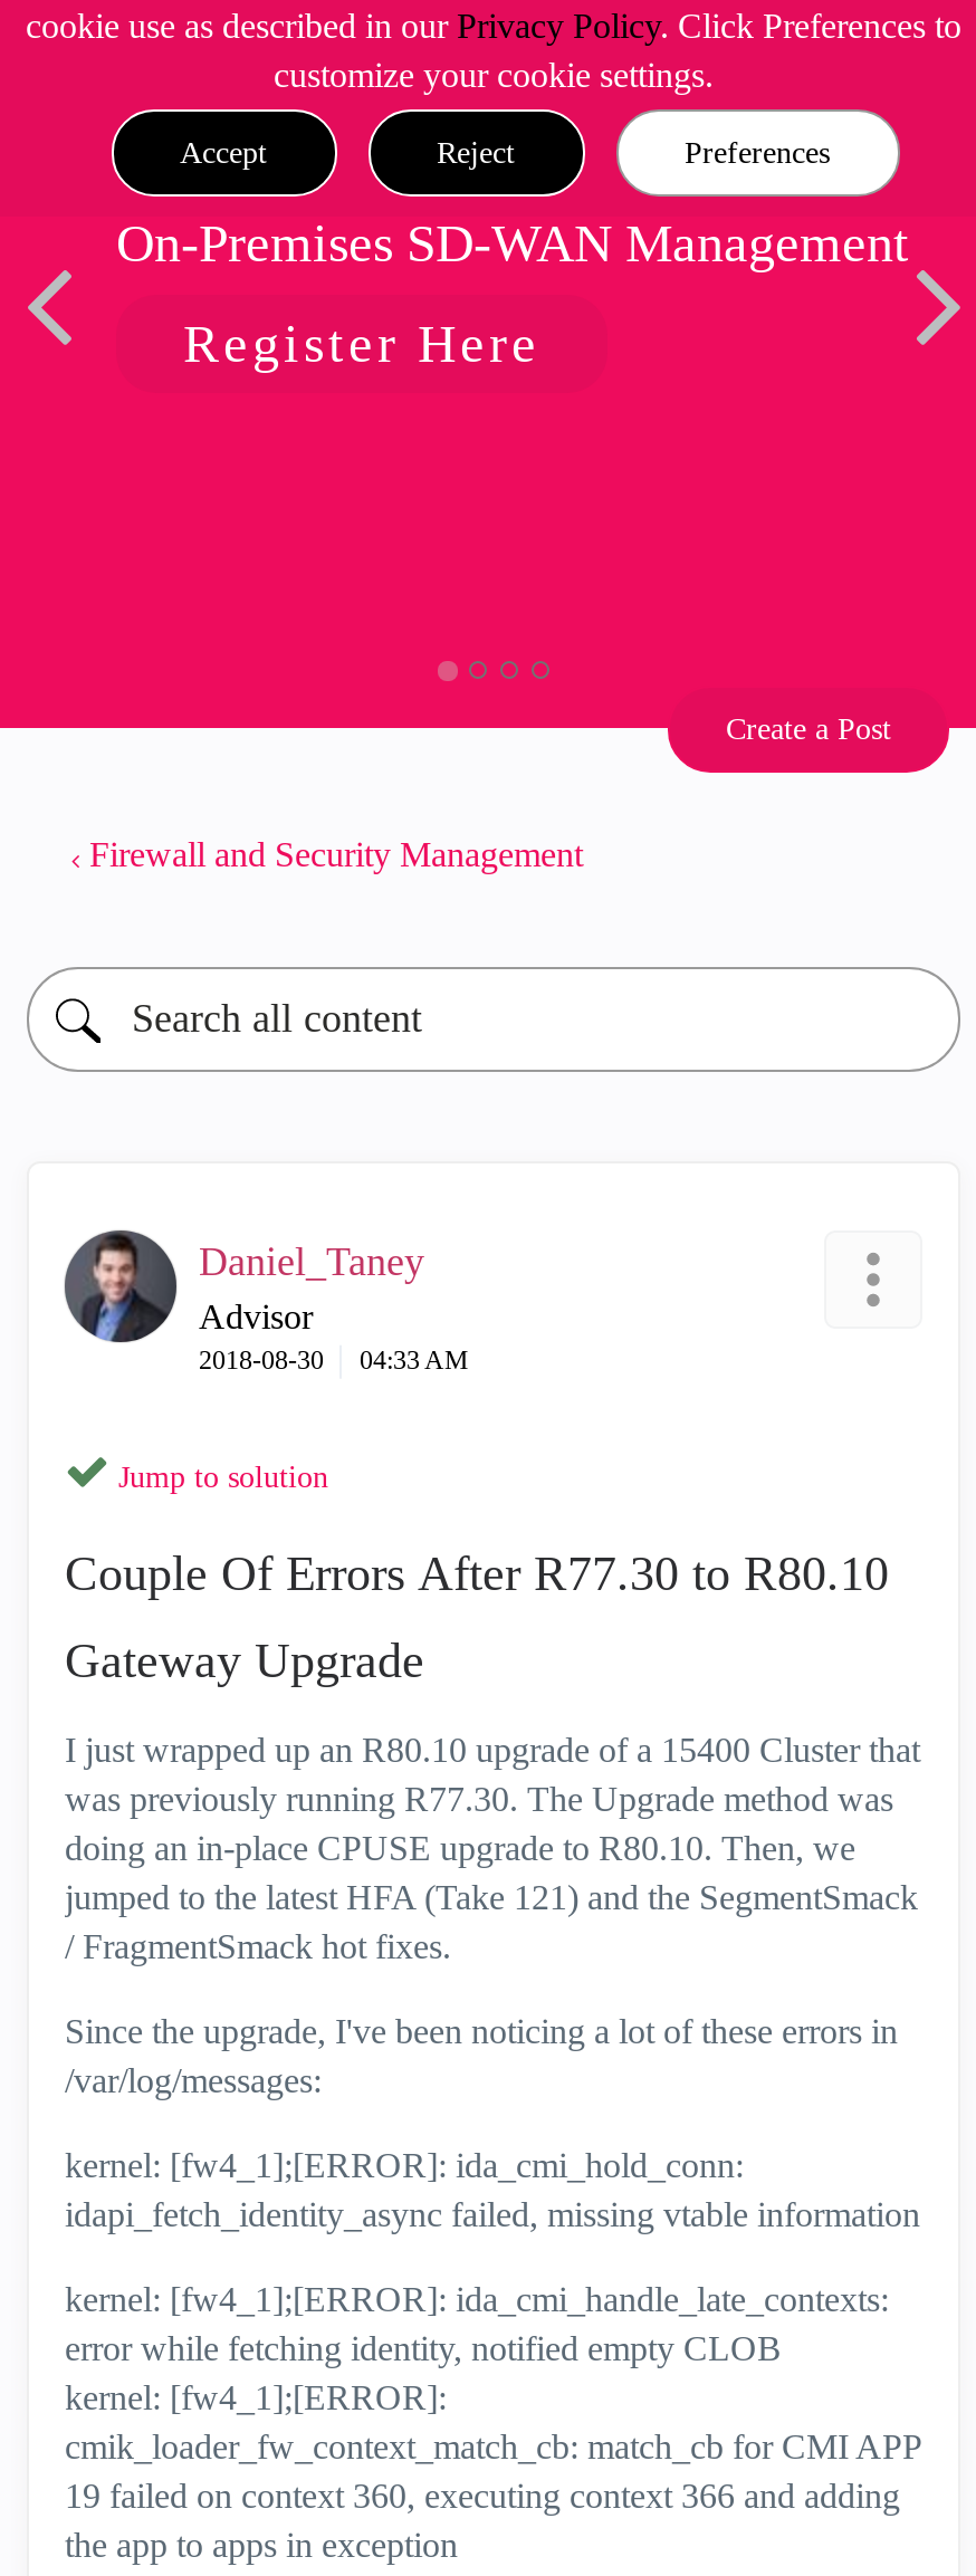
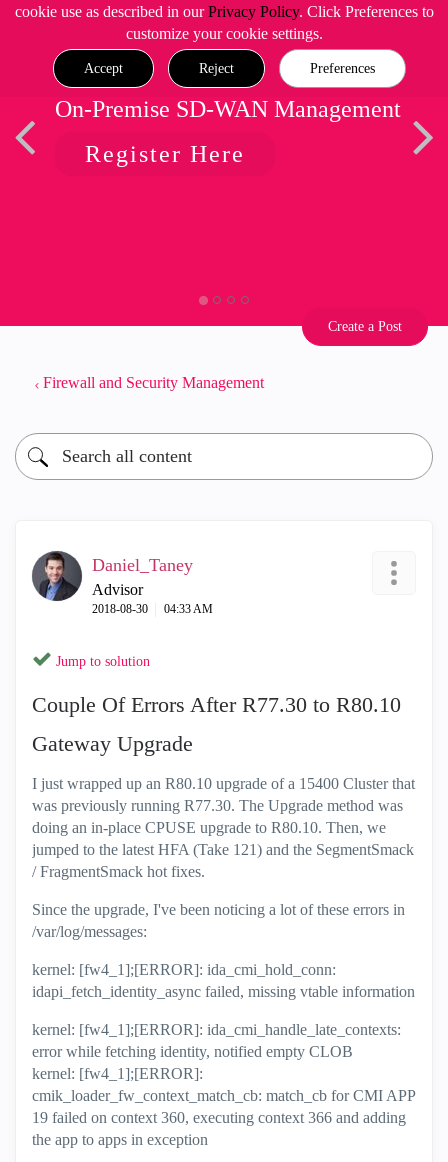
- On-Premises SD-WAN Management
+ On-Premise SD-WAN Management
